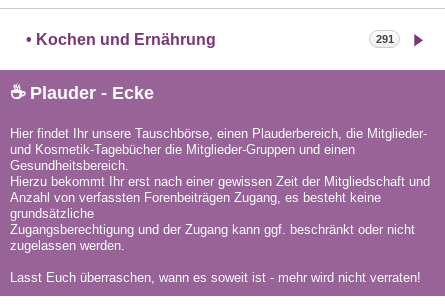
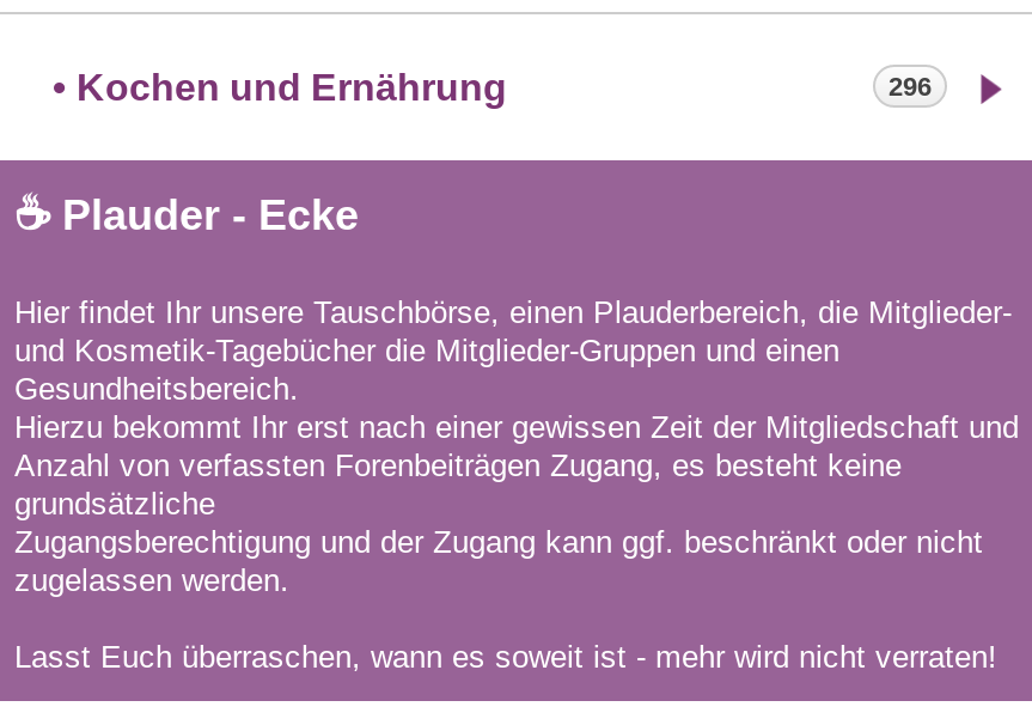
- 291
+ 296
